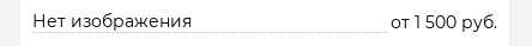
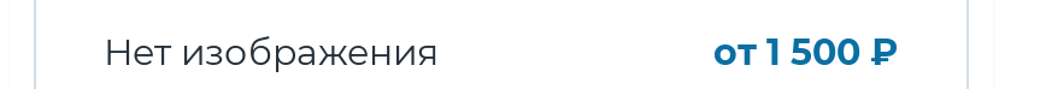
- от 1 500 руб.
+ от 1 500 ₽
